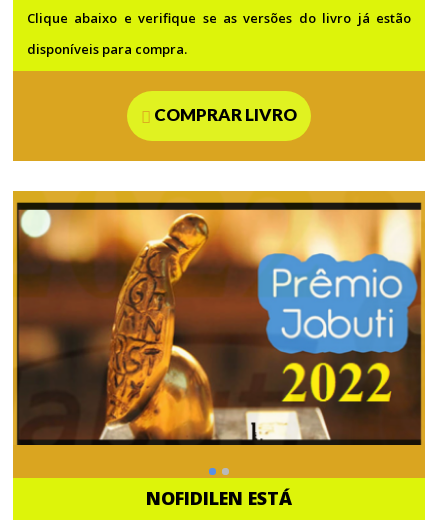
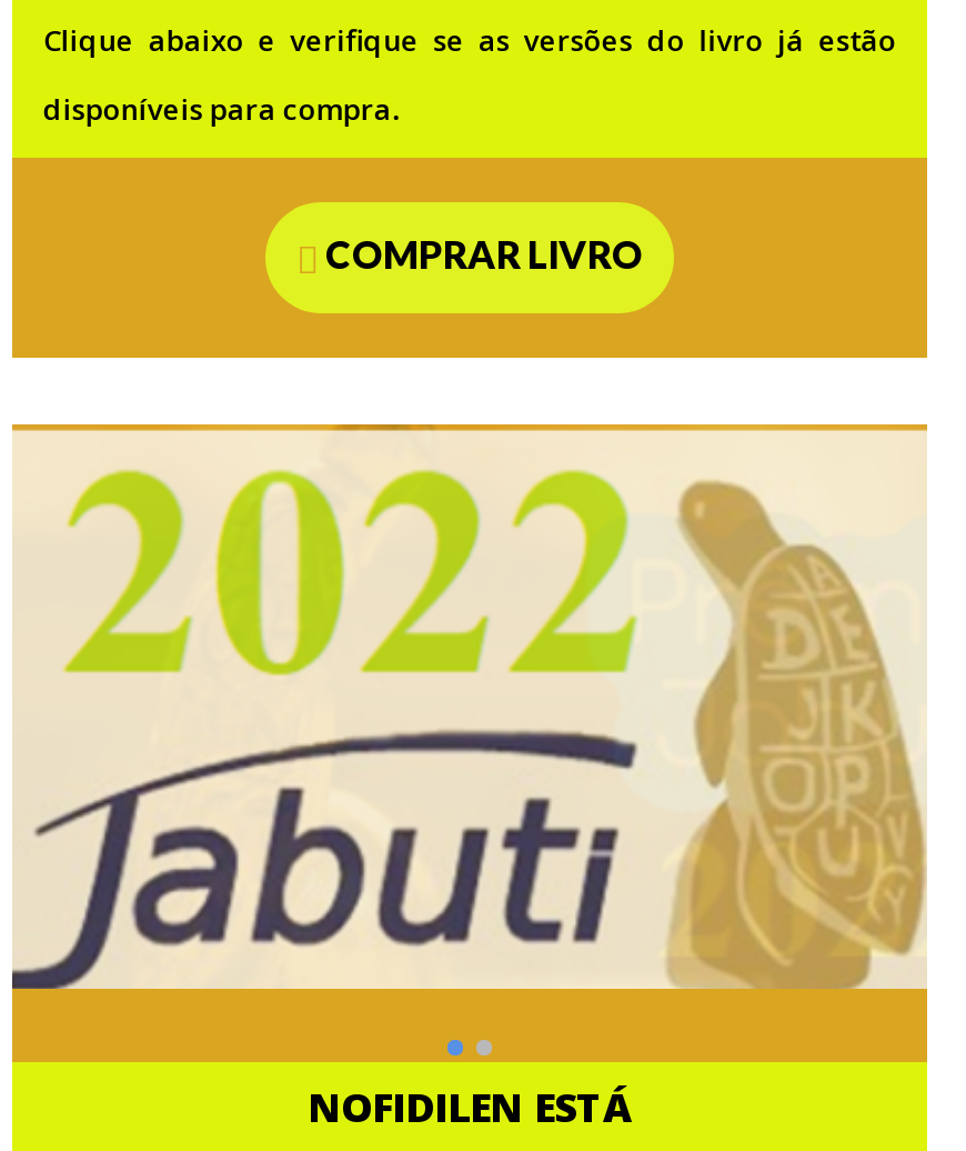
- [image]
+ [image]
